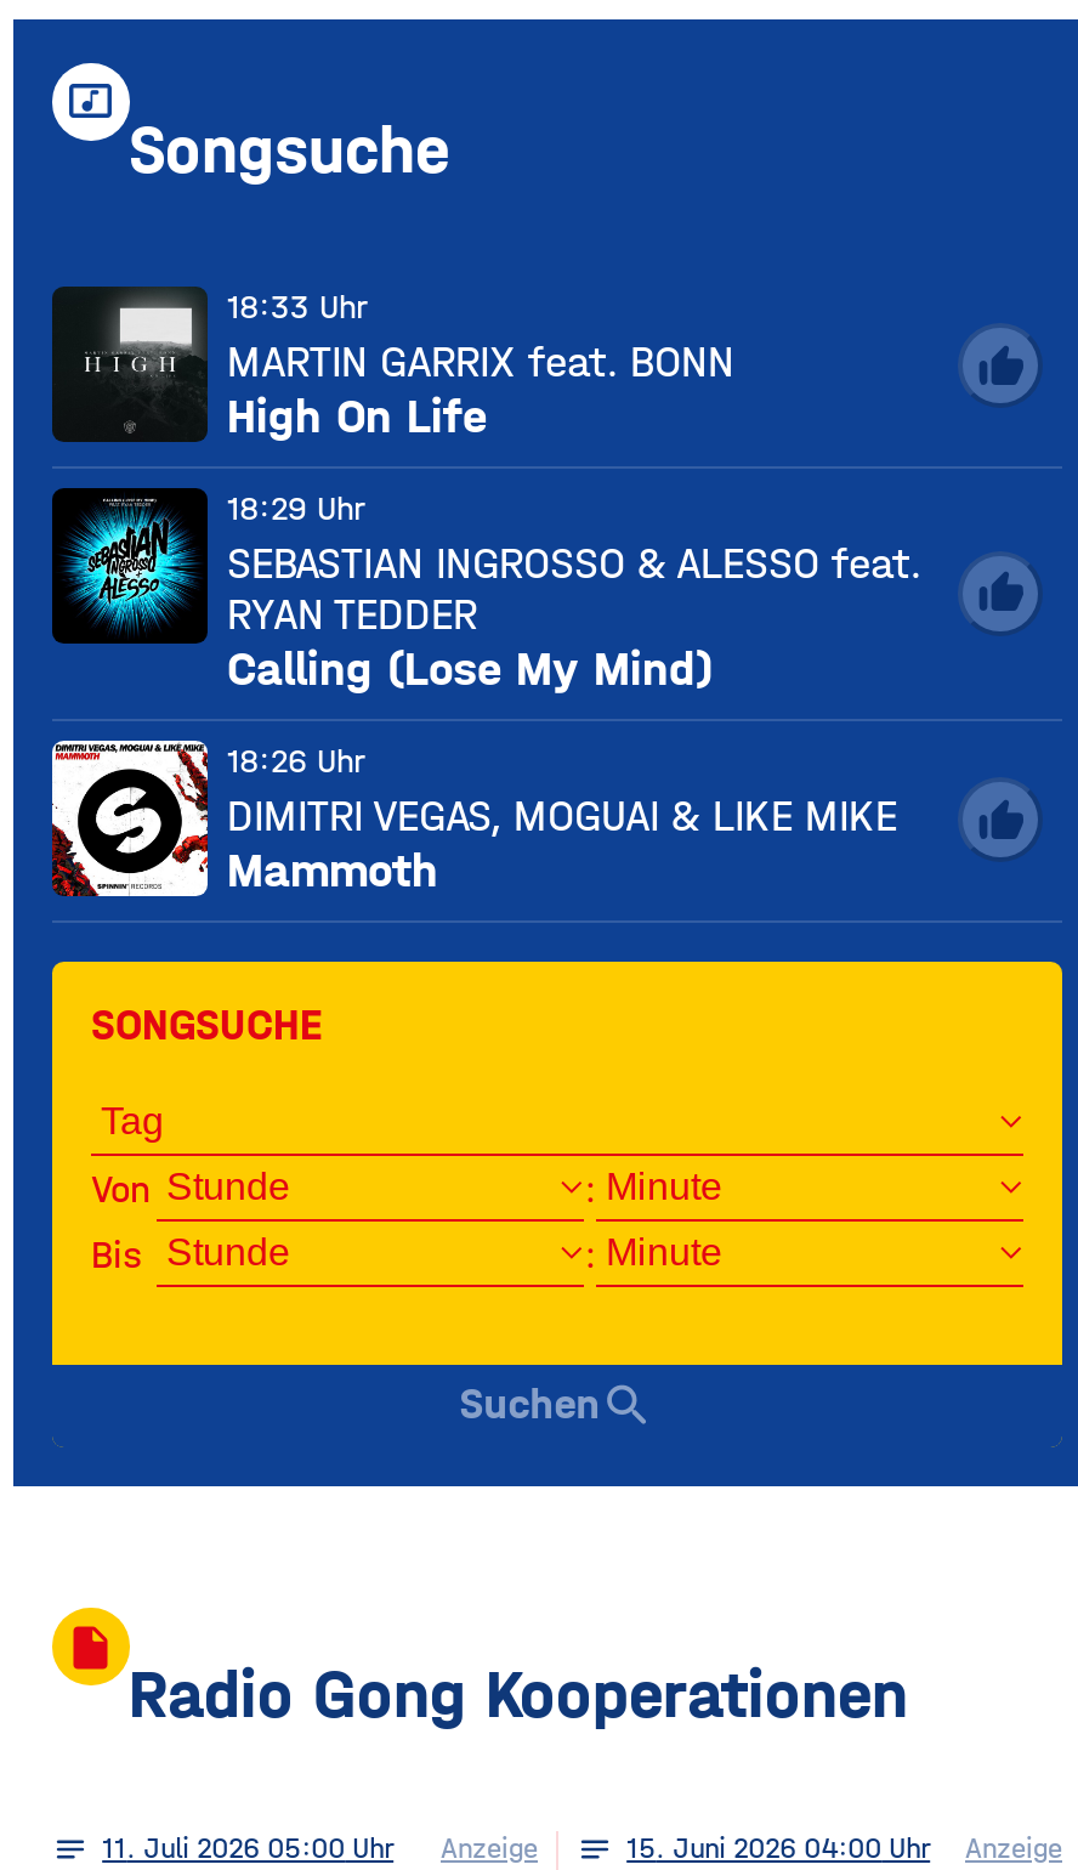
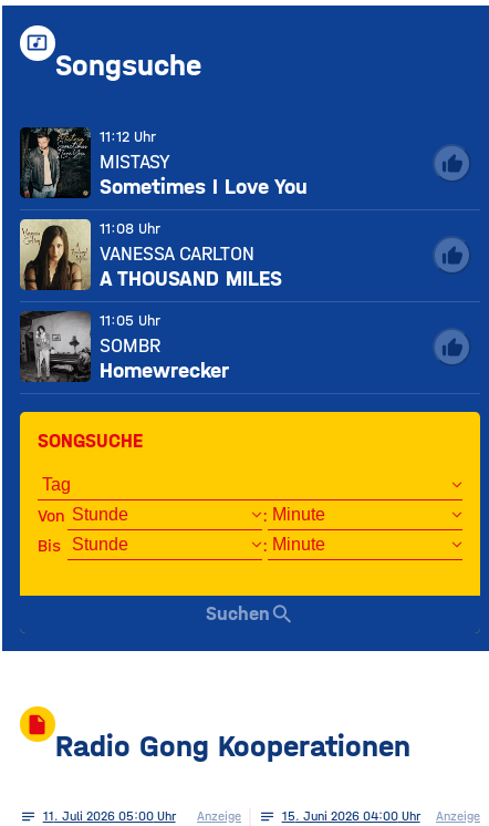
- [image]
- 18:33 Uhr
- MARTIN GARRIX feat. BONN
- High On Life
+ [image]
+ 11:12 Uhr
+ MISTASY
+ Sometimes I Love You

- [image]
- 18:29 Uhr
- SEBASTIAN INGROSSO & ALESSO feat.
- RYAN TEDDER
- Calling (Lose My Mind)
+ [image]
+ 11:08 Uhr
+ VANESSA CARLTON
+ A THOUSAND MILES

- [image]
- 18:26 Uhr
- DIMITRI VEGAS, MOGUAI & LIKE MIKE
- Mammoth
+ [image]
+ 11:05 Uhr
+ SOMBR
+ Homewrecker
